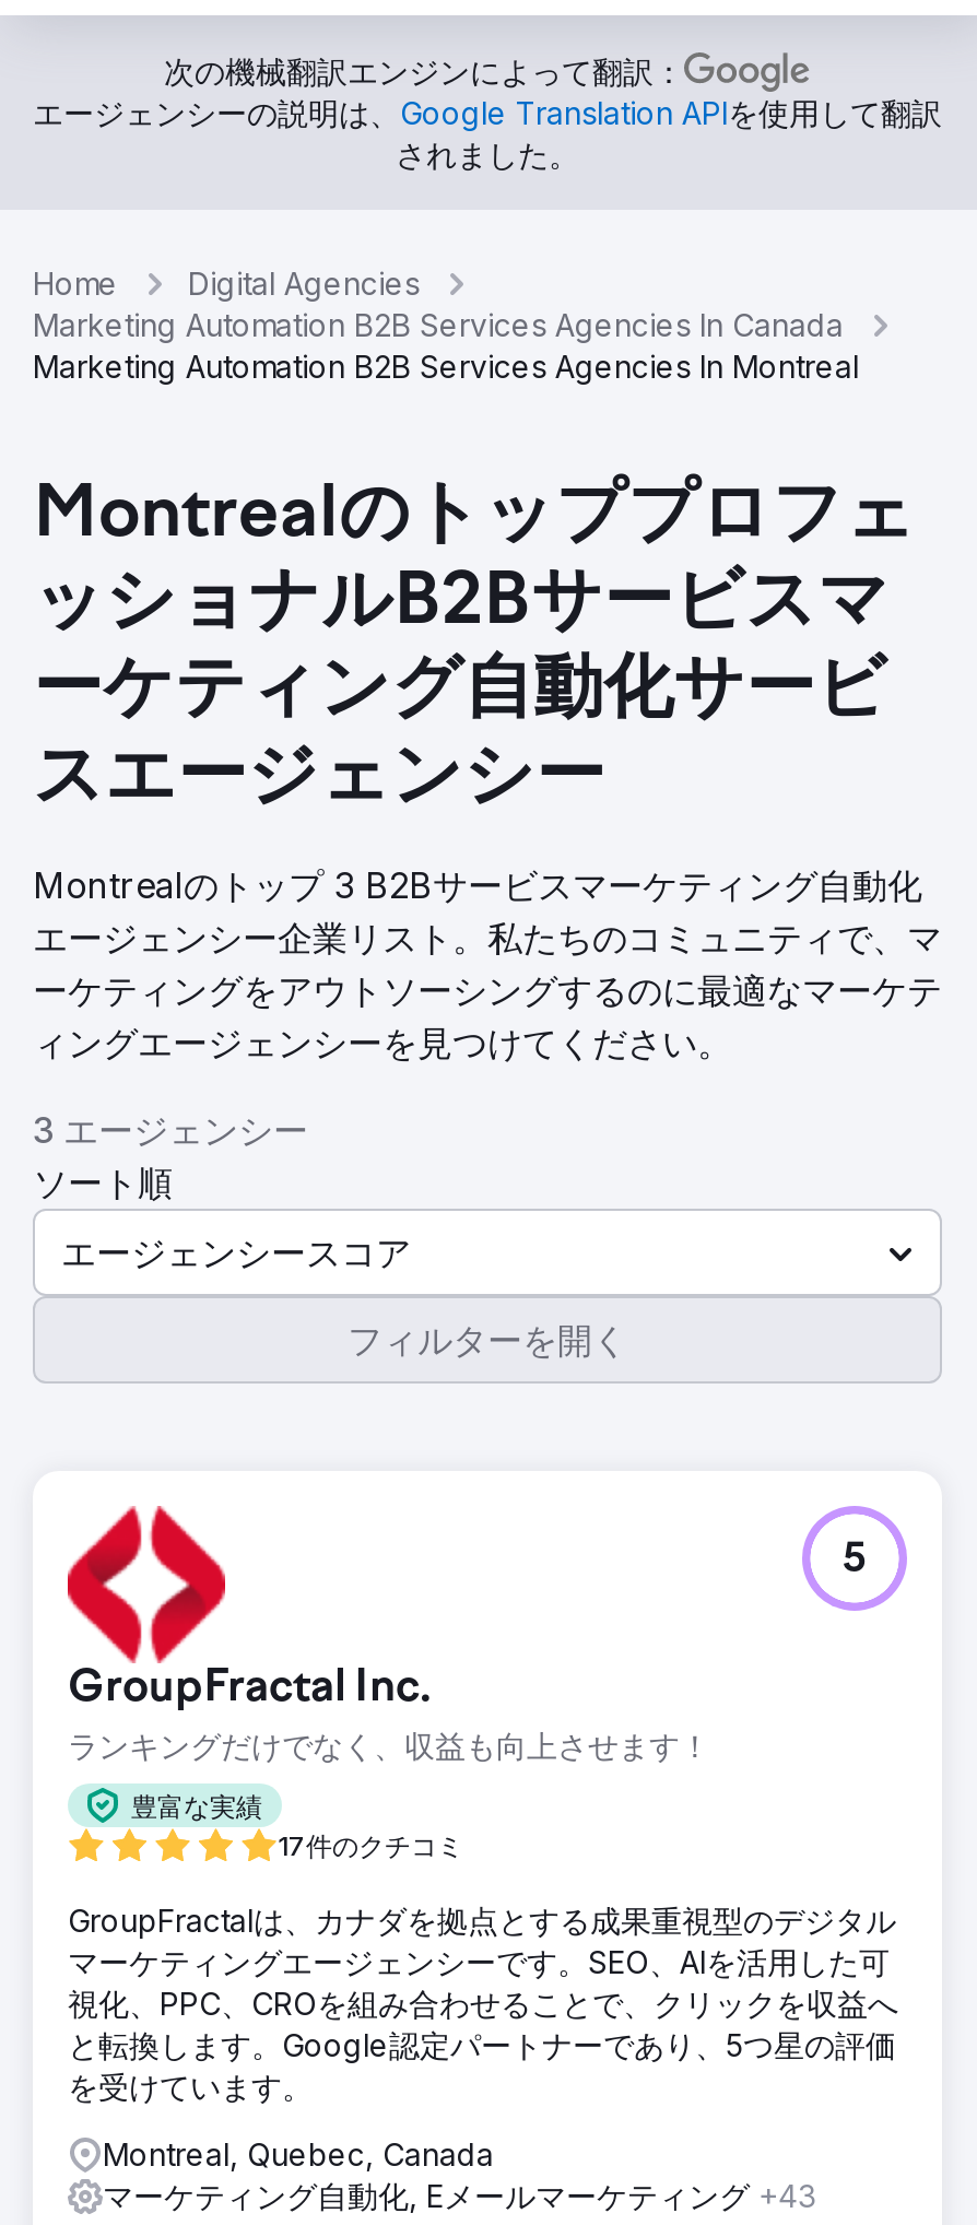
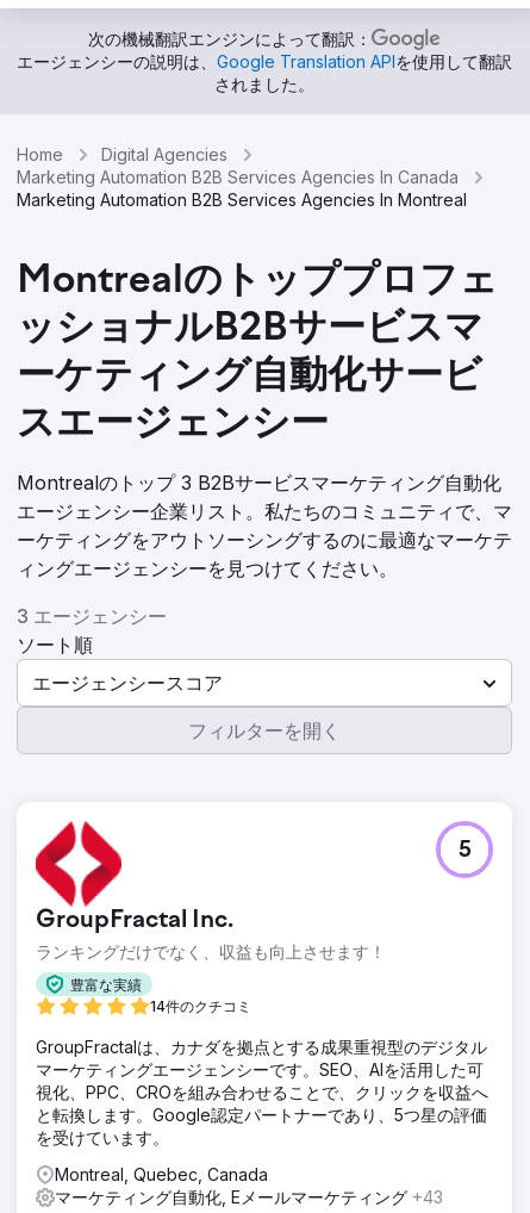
- 17件のクチコミ
+ 14件のクチコミ
